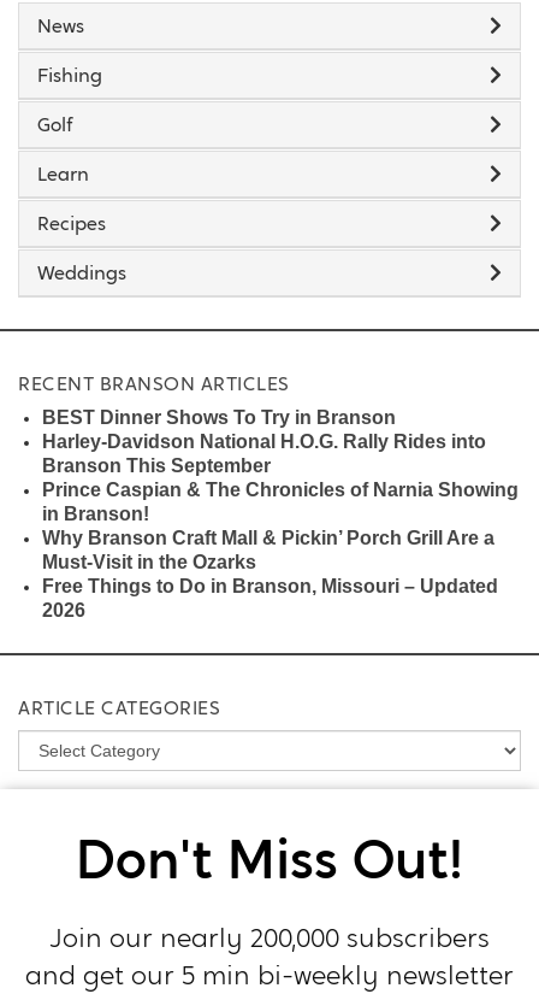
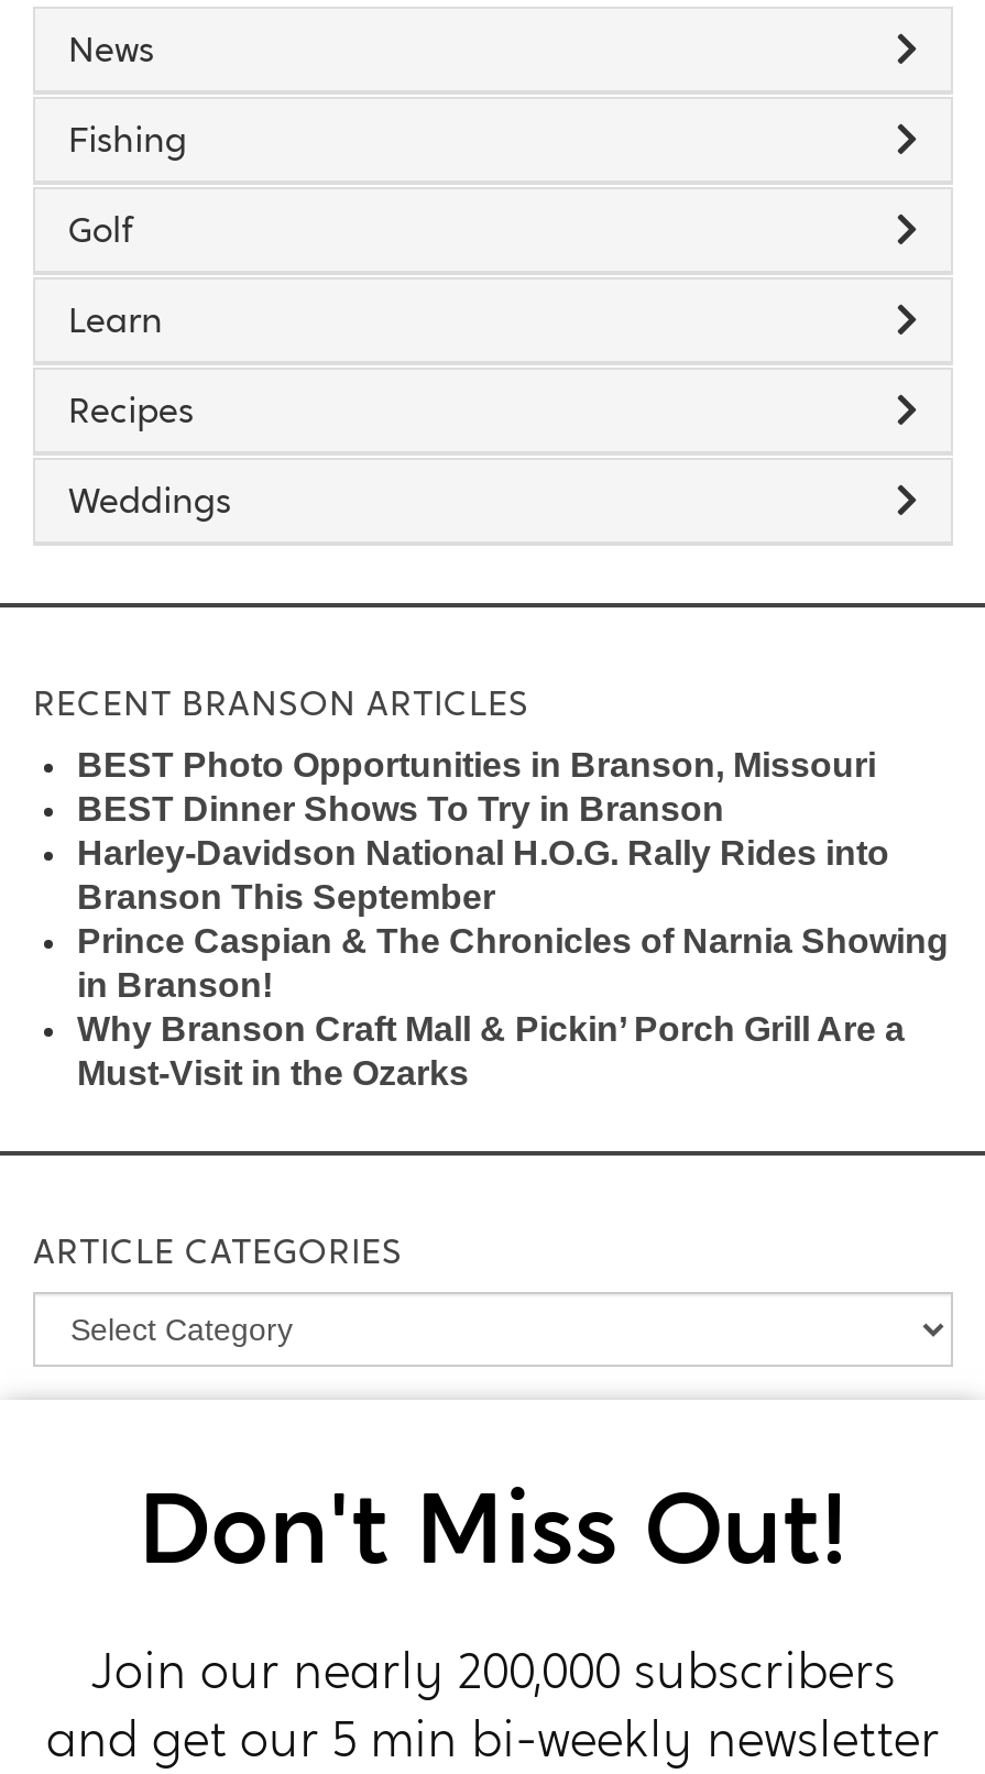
+ BEST Photo Opportunities in Branson, Missouri

moved down: BEST Dinner Shows To Try in Branson | Harley-Davidson National H.O.G. Rally Rides into | Branson This September | Prince Caspian & The Chronicles of Narnia Showing | in Branson! | Why Branson Craft Mall & Pickin’ Porch Grill Are a | Must-Visit in the Ozarks

- Free Things to Do in Branson, Missouri – Updated
- 2026
